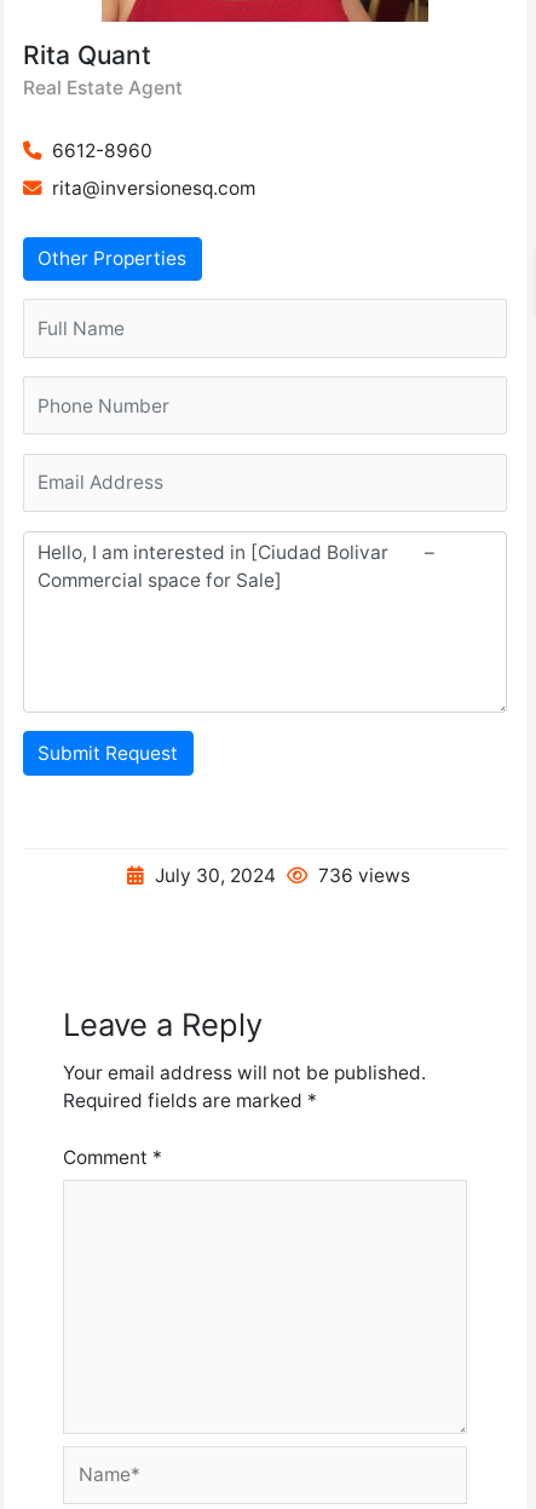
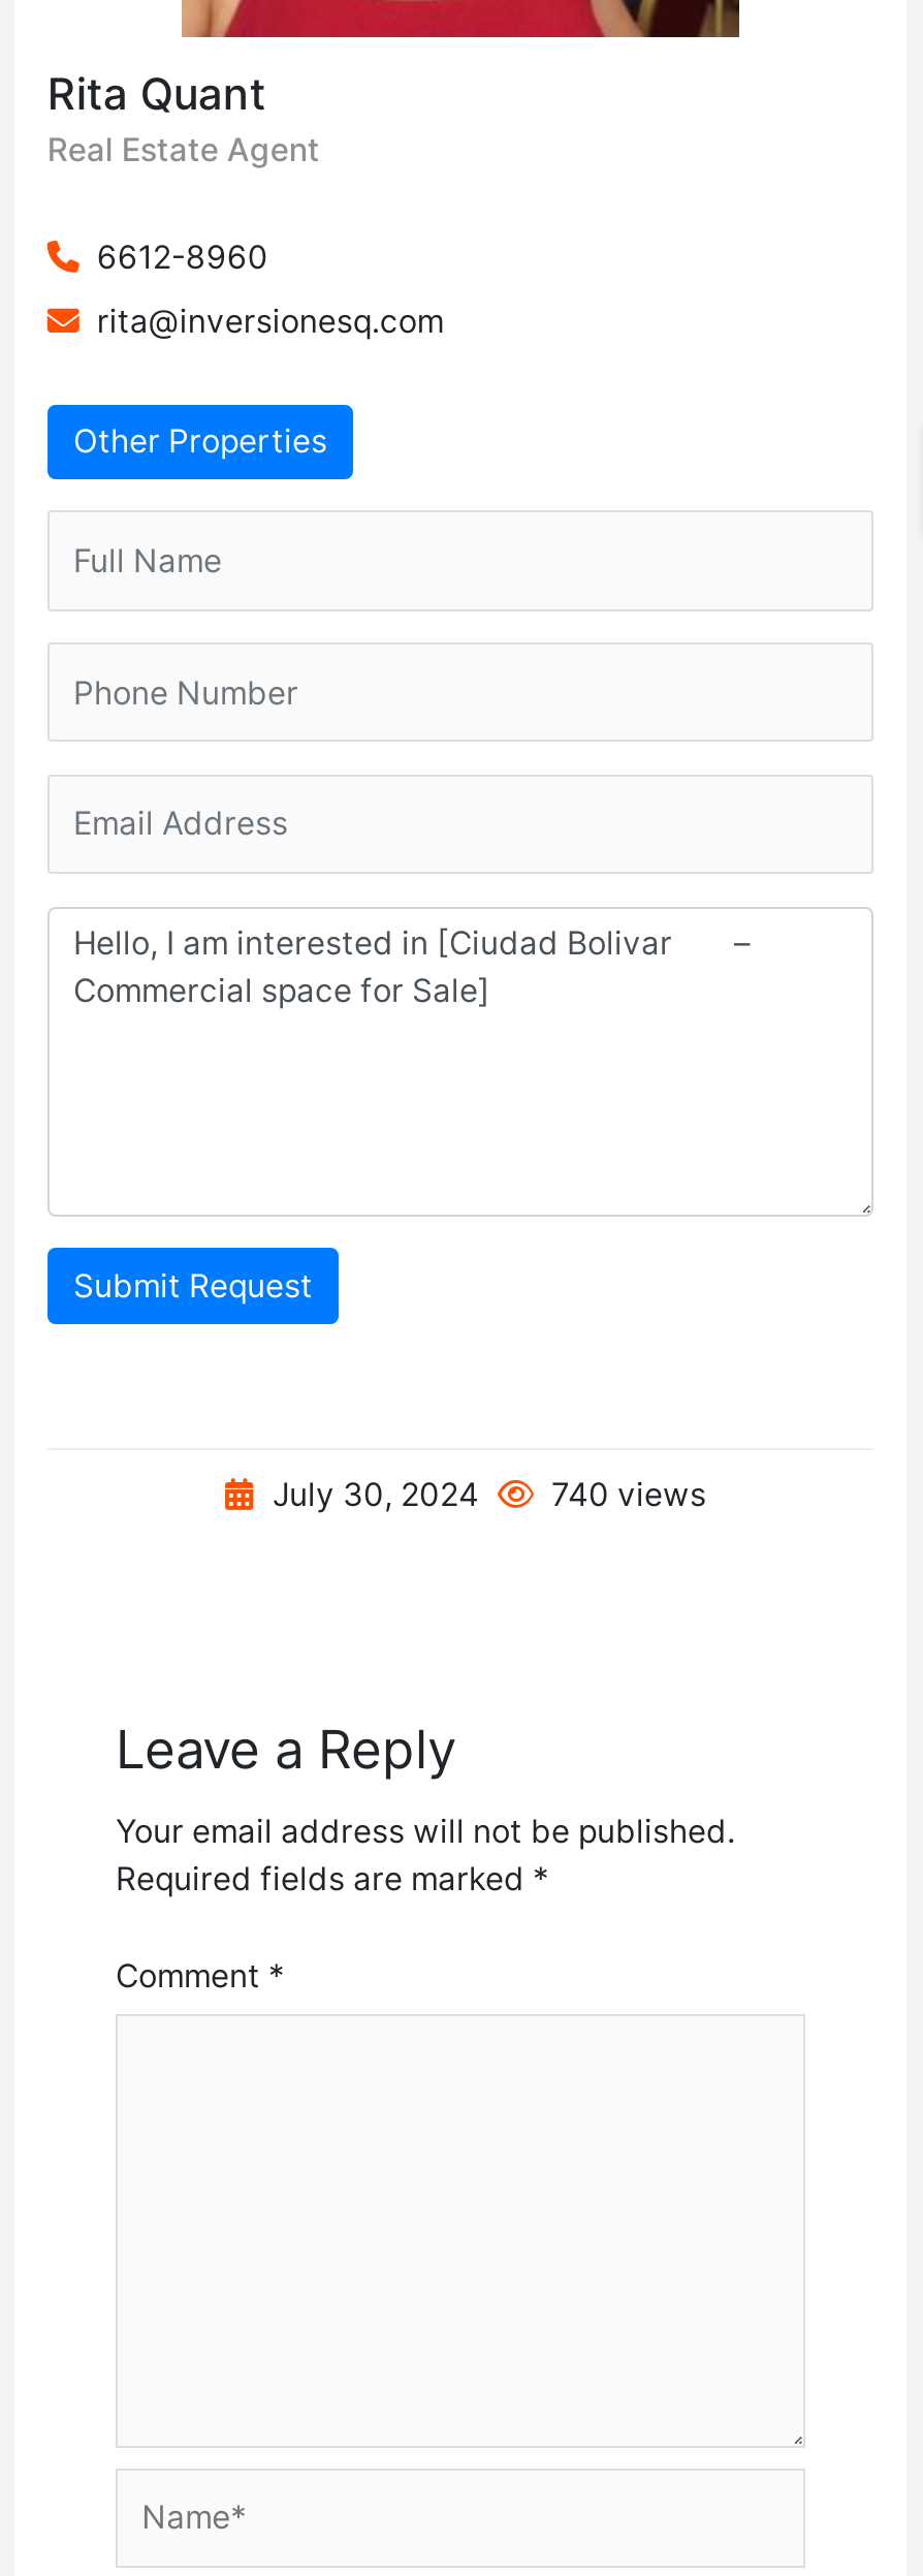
- July 30, 2024 736 views
+ July 30, 2024 740 views
